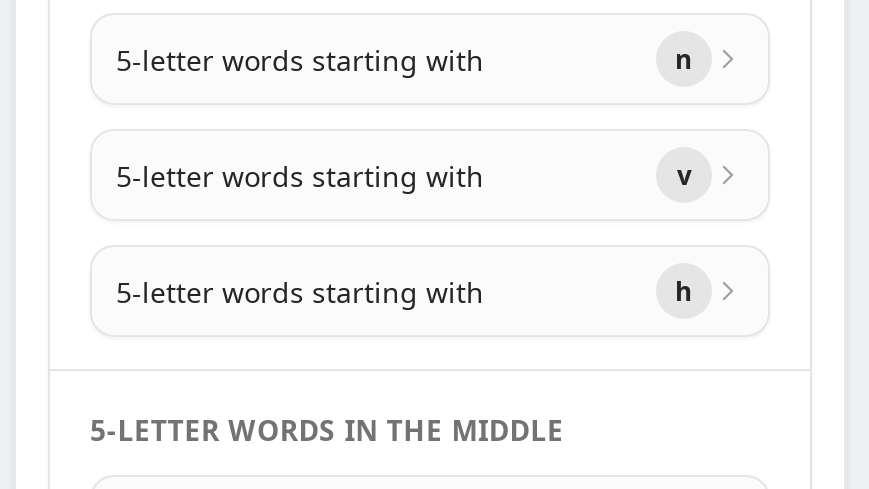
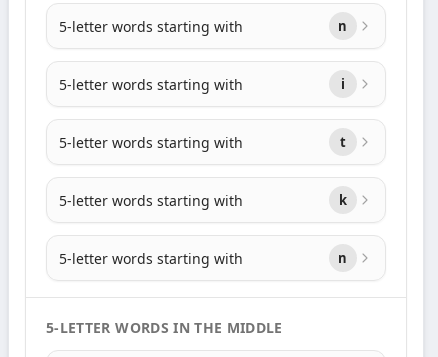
- v
+ i

- h
+ t
+ 5-letter words starting with
+ k
+ 5-letter words starting with
+ n
